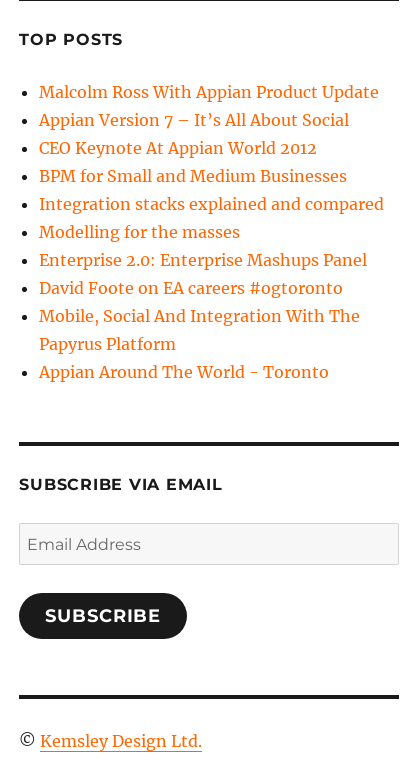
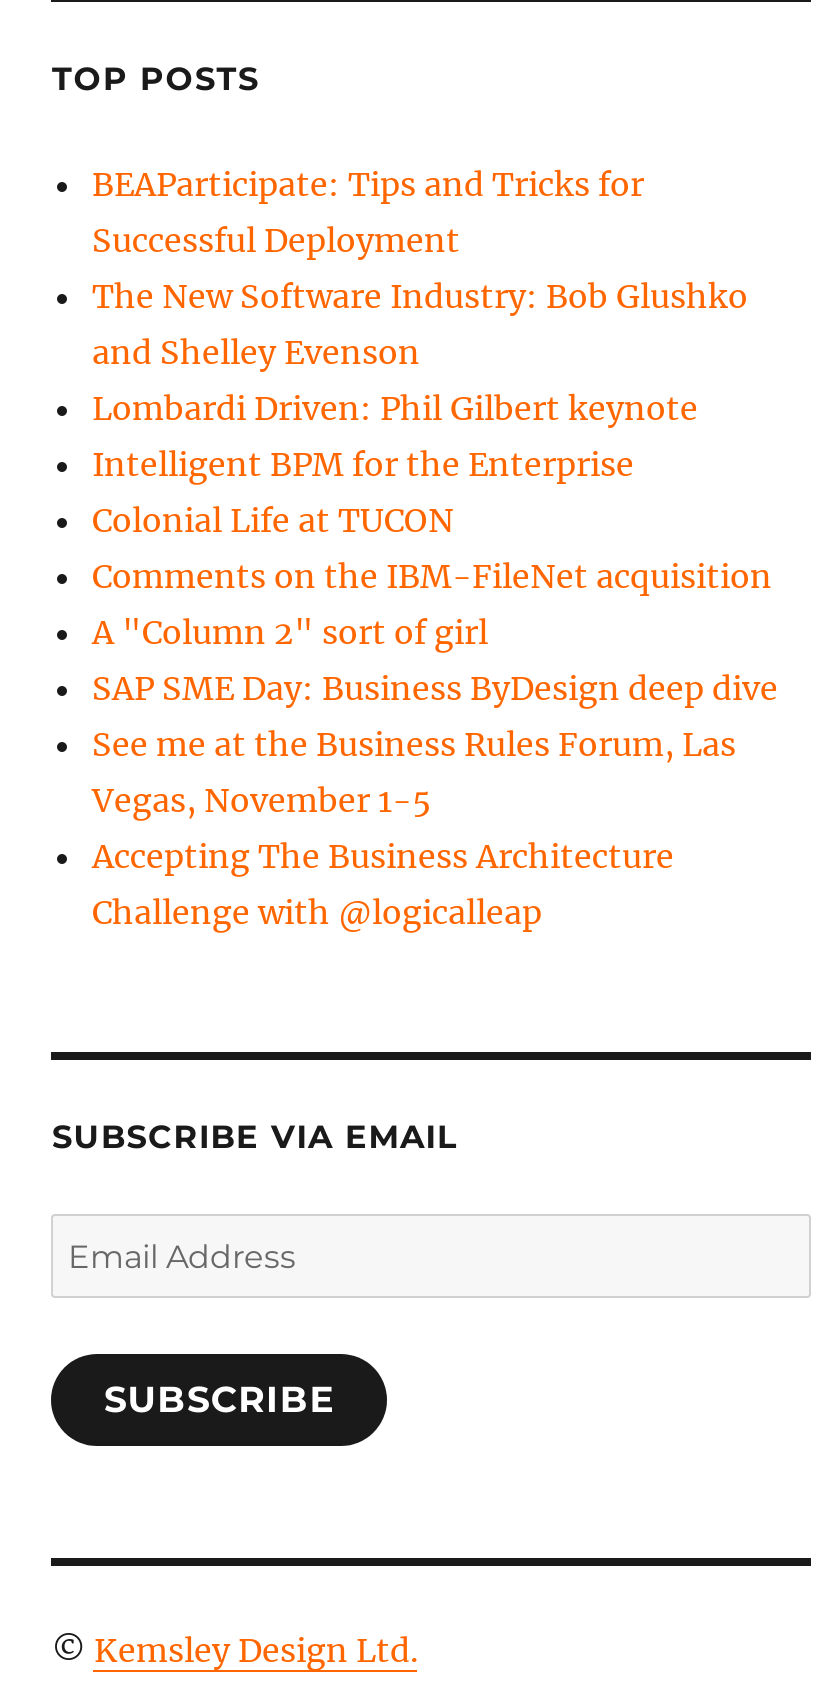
- Malcolm Ross With Appian Product Update
- Appian Version 7 – It’s All About Social
- CEO Keynote At Appian World 2012
- BPM for Small and Medium Businesses
- Integration stacks explained and compared
- Modelling for the masses
- Enterprise 2.0: Enterprise Mashups Panel
- David Foote on EA careers #ogtoronto
- Mobile, Social And Integration With The
- Papyrus Platform
- Appian Around The World - Toronto
+ BEAParticipate: Tips and Tricks for
+ Successful Deployment
+ The New Software Industry: Bob Glushko
+ and Shelley Evenson
+ Lombardi Driven: Phil Gilbert keynote
+ Intelligent BPM for the Enterprise
+ Colonial Life at TUCON
+ Comments on the IBM-FileNet acquisition
+ A "Column 2" sort of girl
+ SAP SME Day: Business ByDesign deep dive
+ See me at the Business Rules Forum, Las
+ Vegas, November 1-5
+ Accepting The Business Architecture
+ Challenge with @logicalleap
